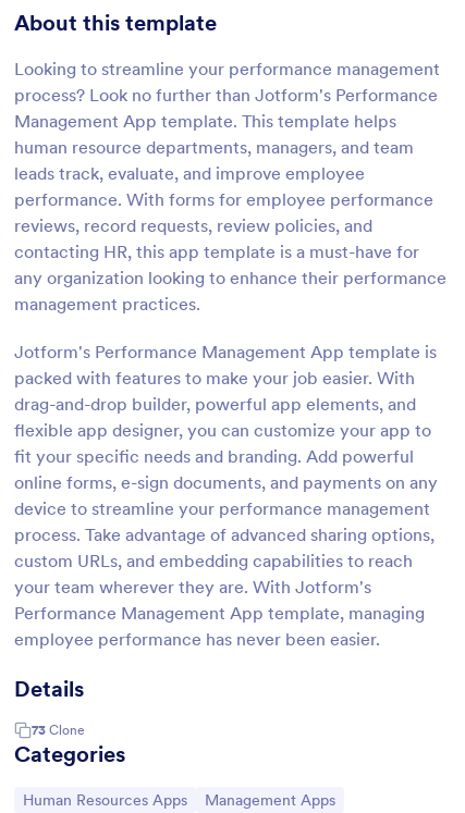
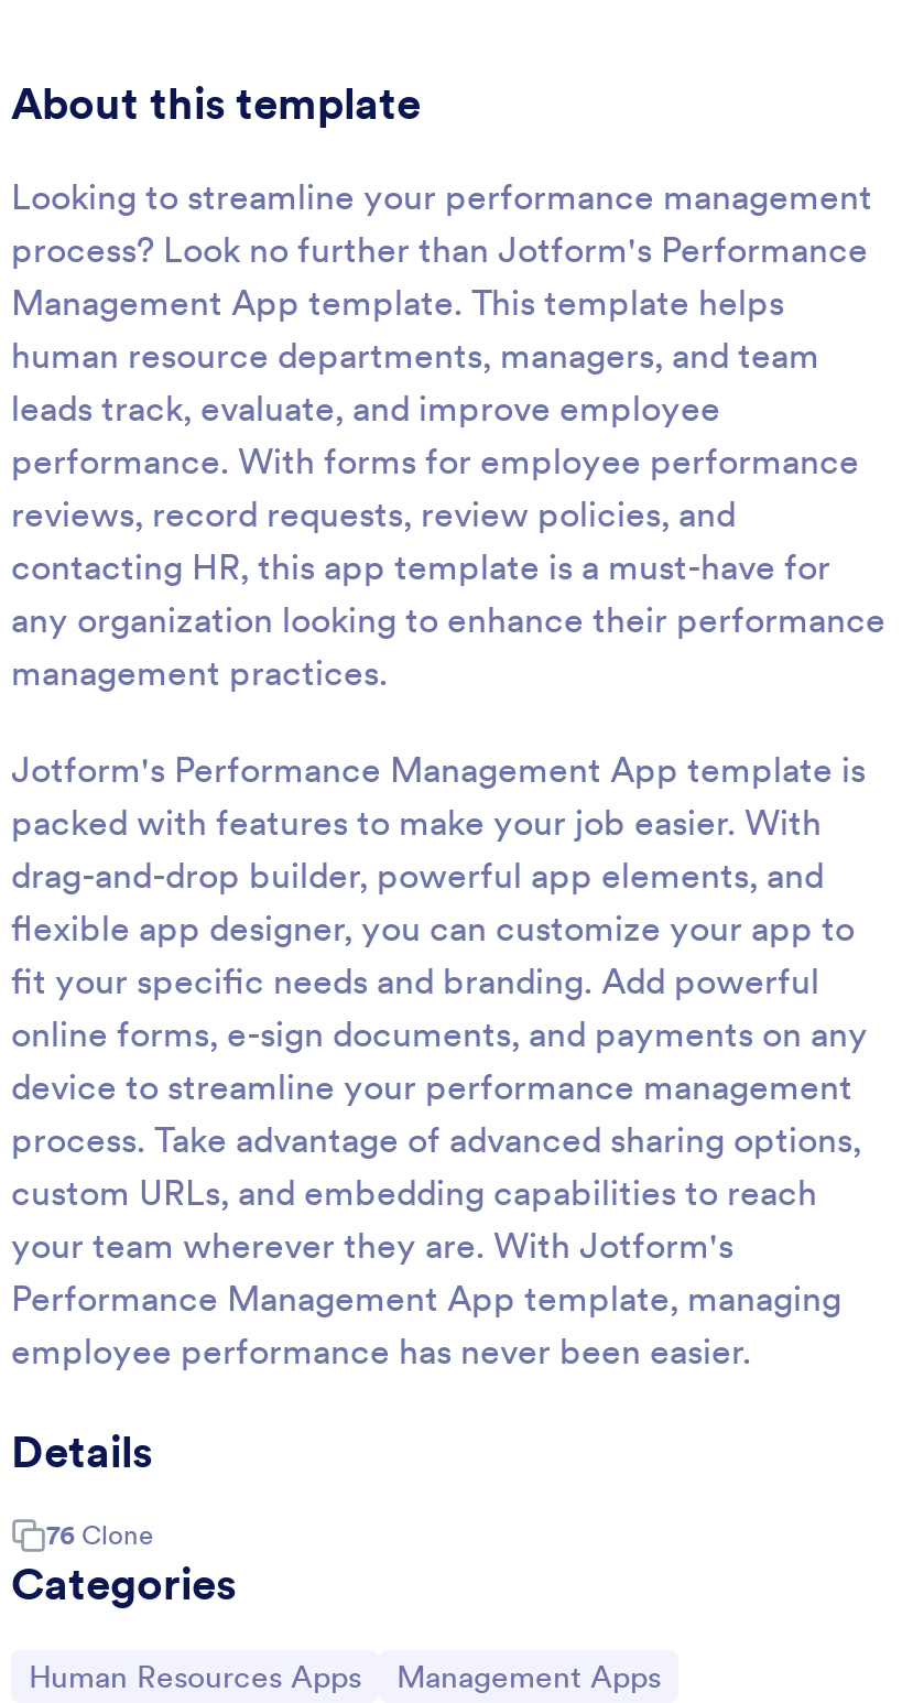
- 73 Clone
+ 76 Clone
